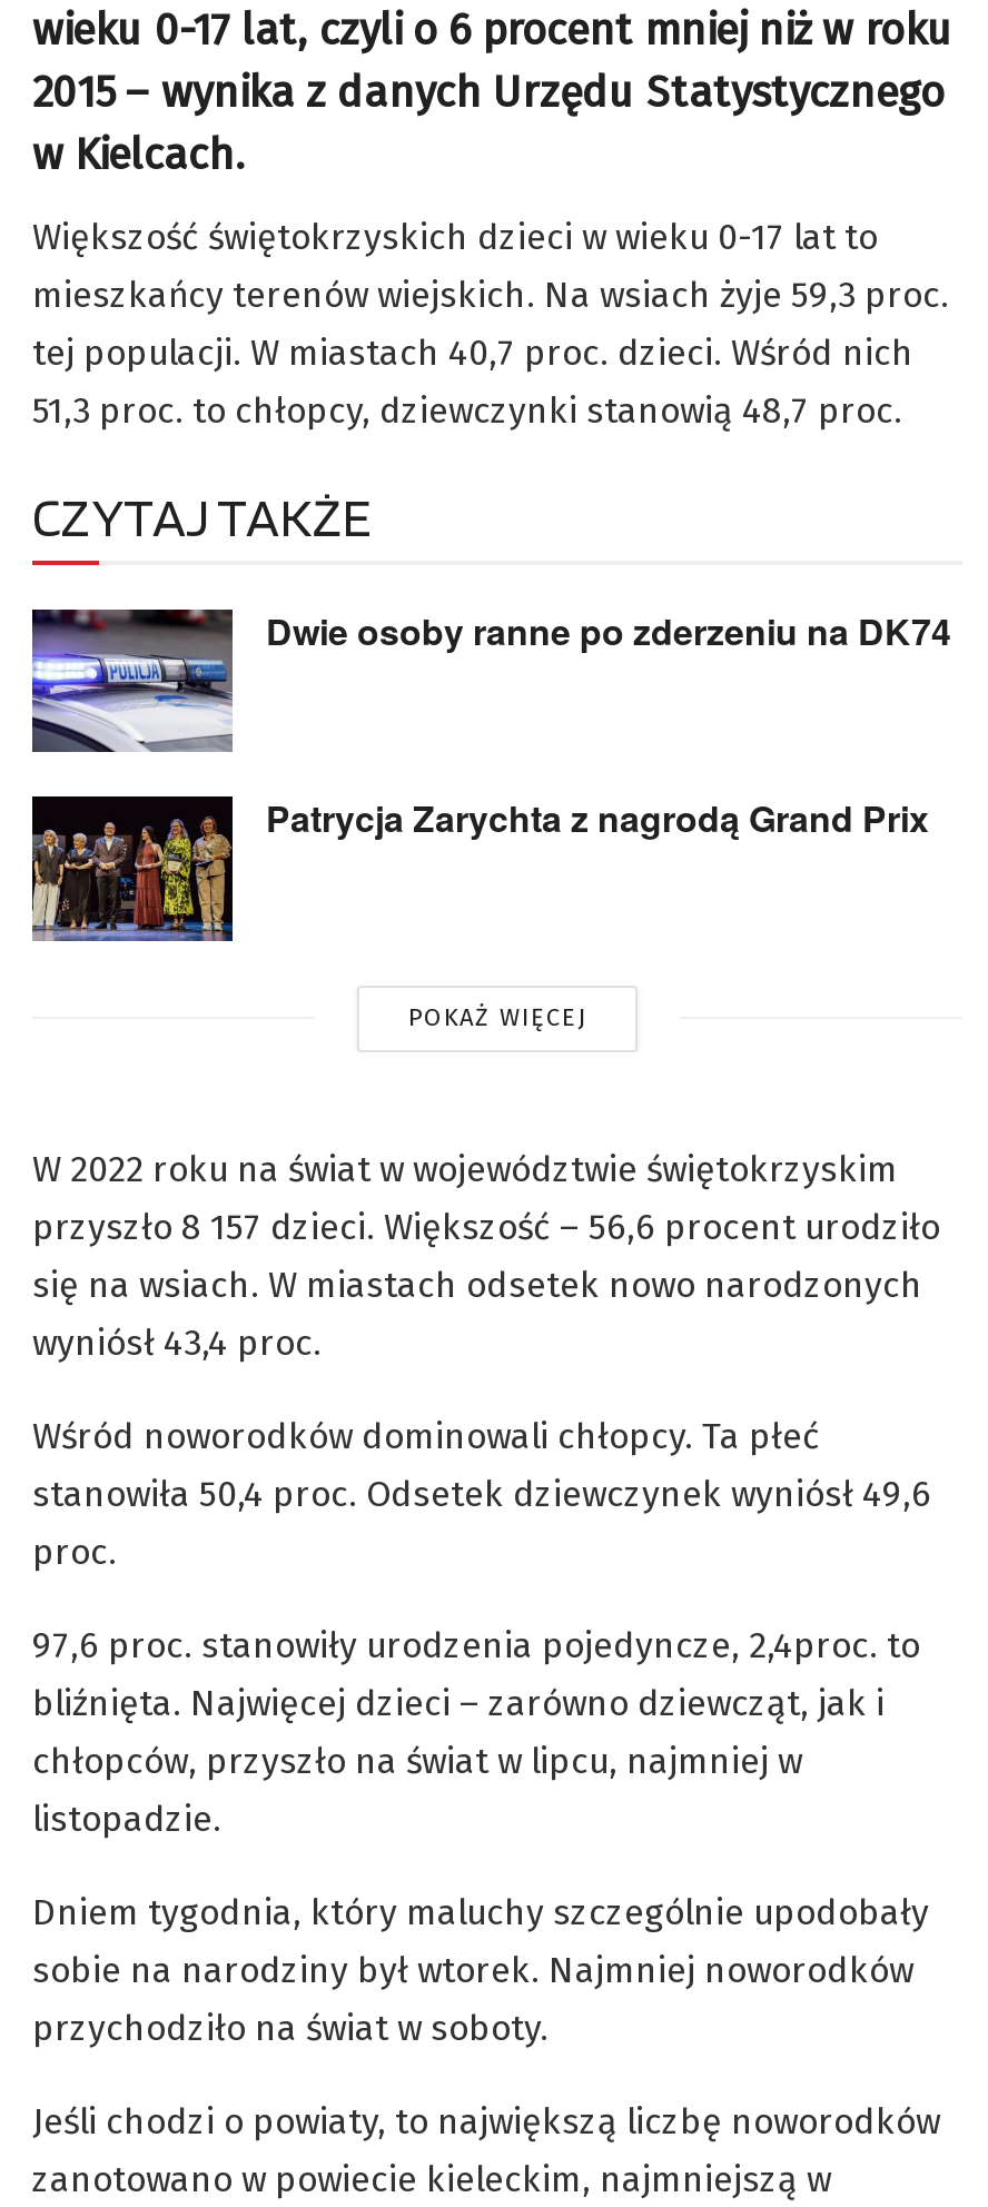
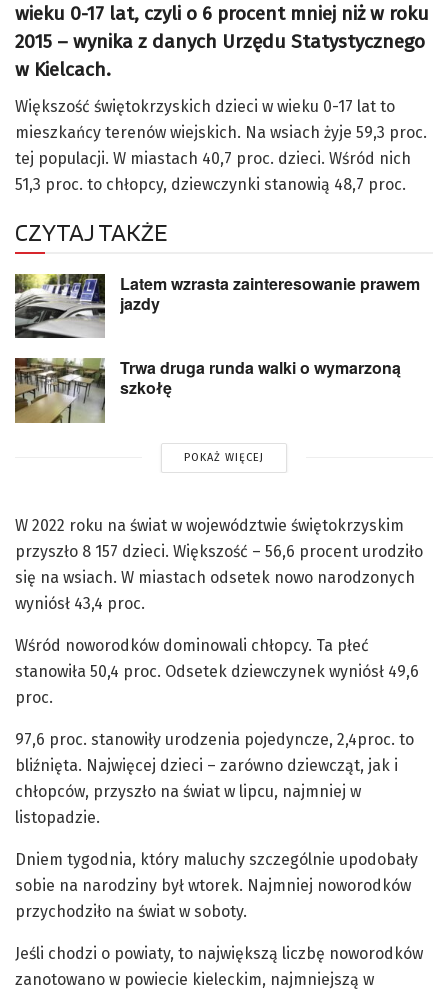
- [image]
- Dwie osoby ranne po zderzeniu na DK74
+ [image]
+ Latem wzrasta zainteresowanie prawem
+ jazdy

- [image]
- Patrycja Zarychta z nagrodą Grand Prix
+ [image]
+ Trwa druga runda walki o wymarzoną
+ szkołę
